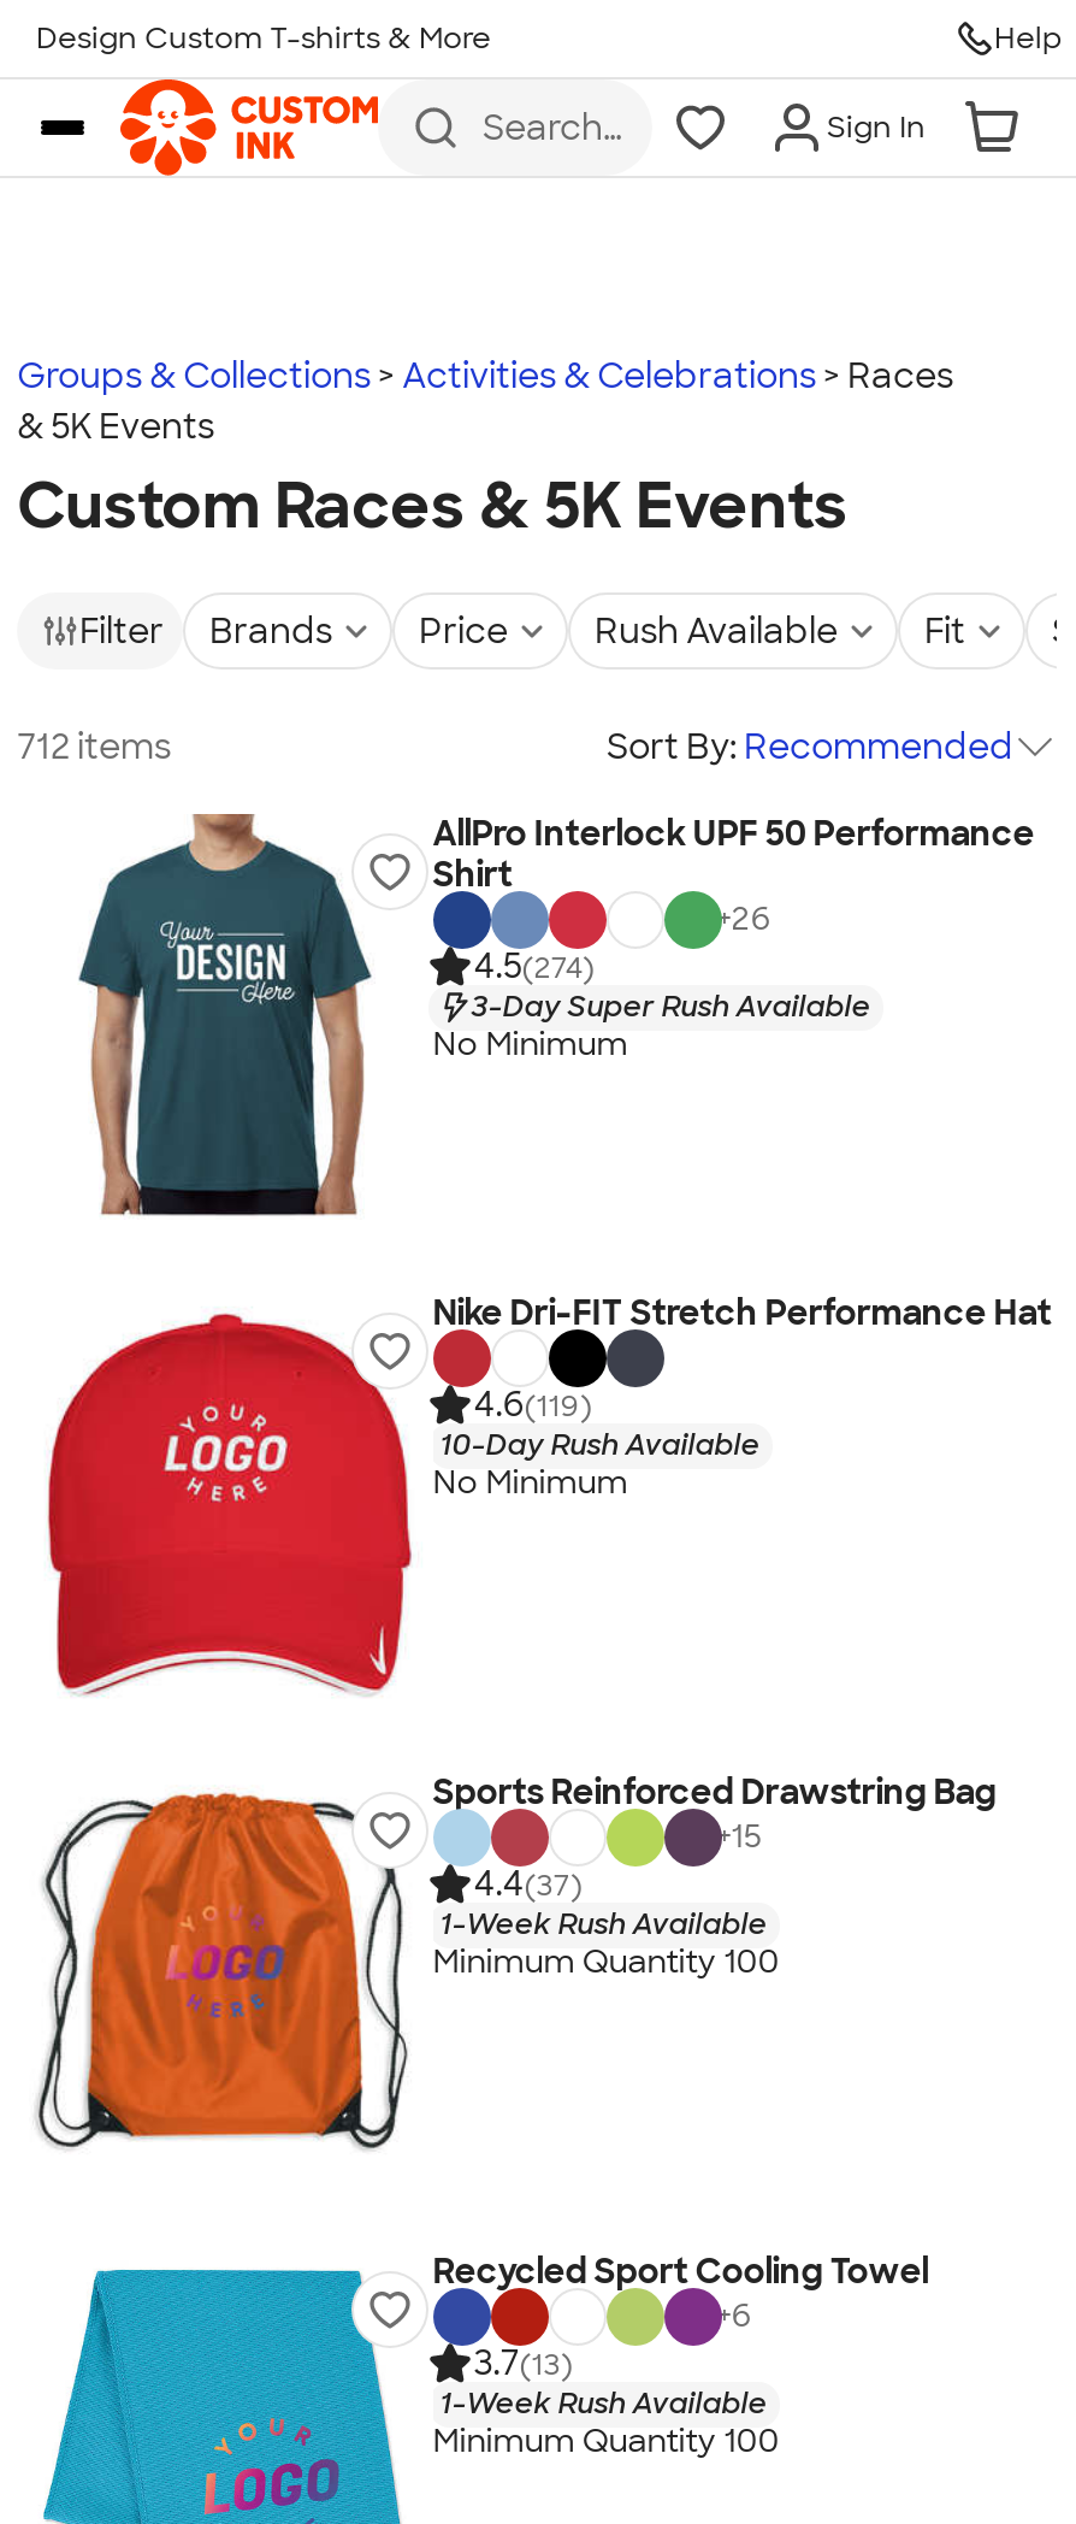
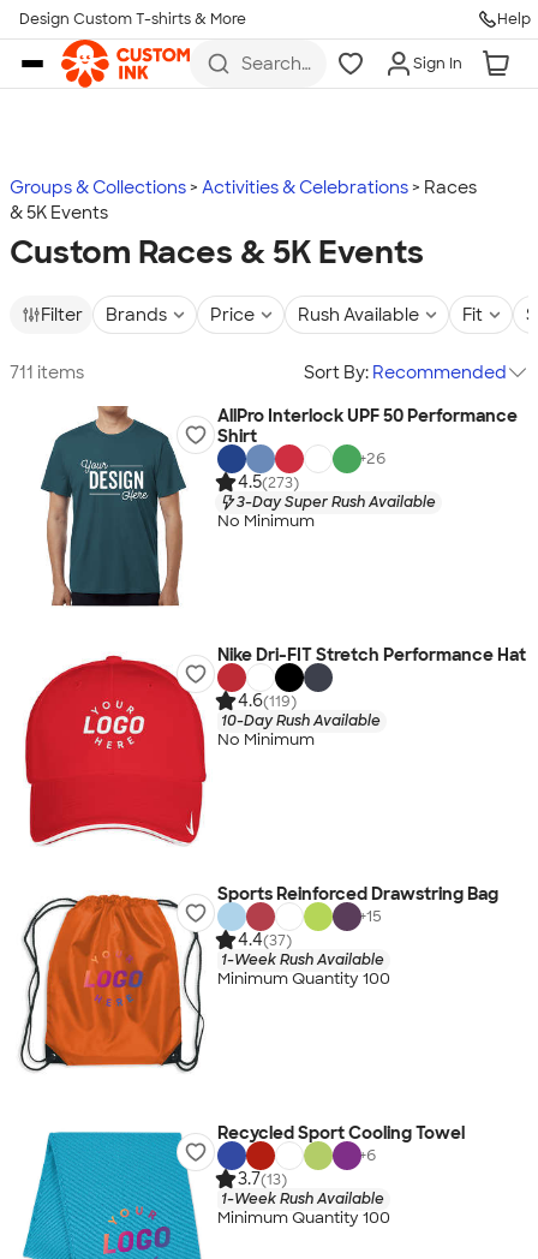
- 712 items
+ 711 items

- 4.5(274)
+ 4.5(273)
